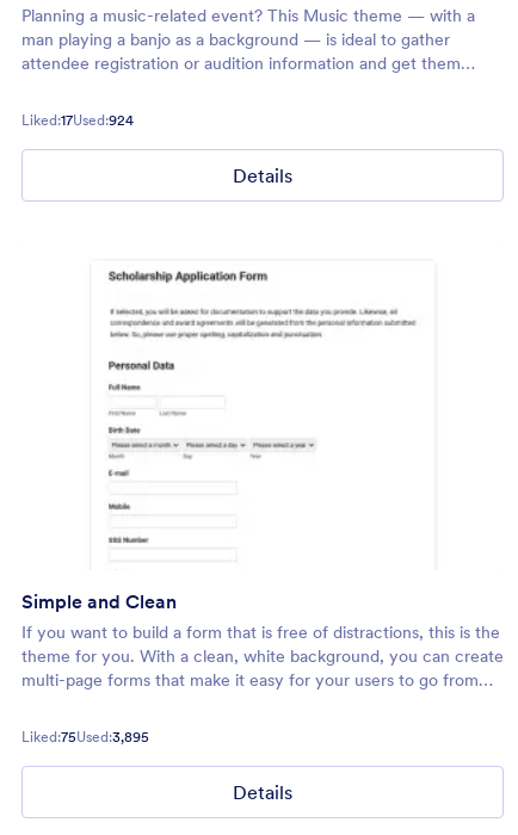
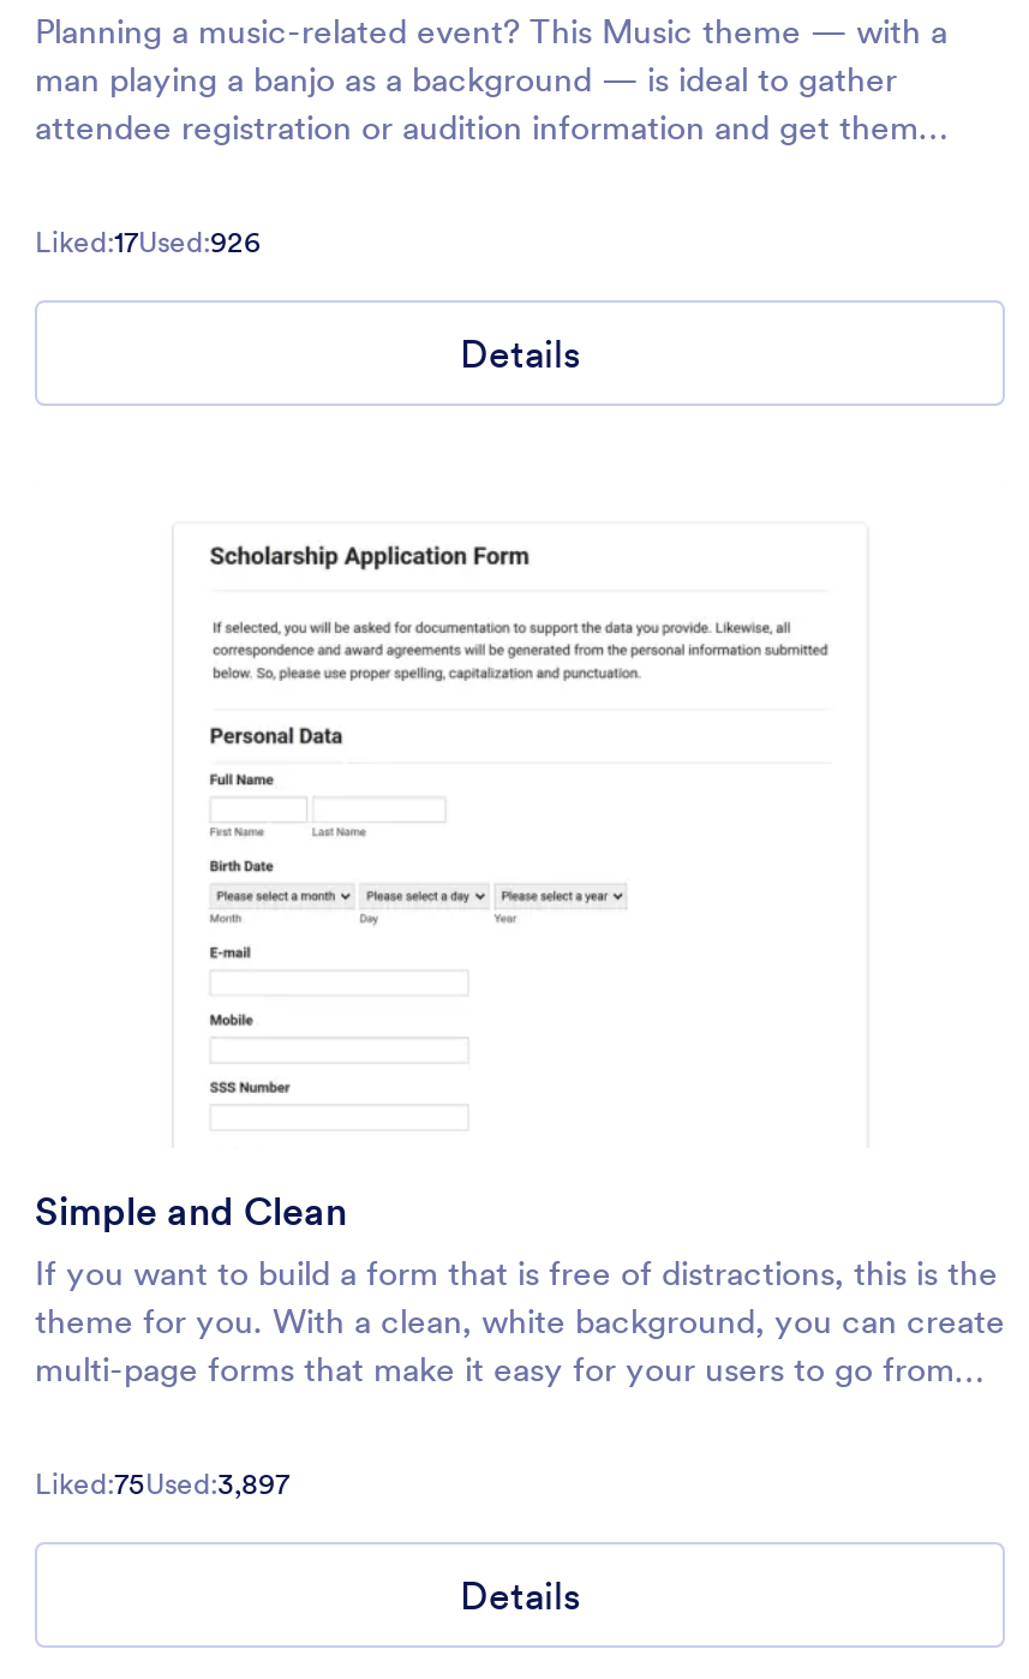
- Liked:17Used:924
+ Liked:17Used:926

- Liked:75Used:3,895
+ Liked:75Used:3,897
